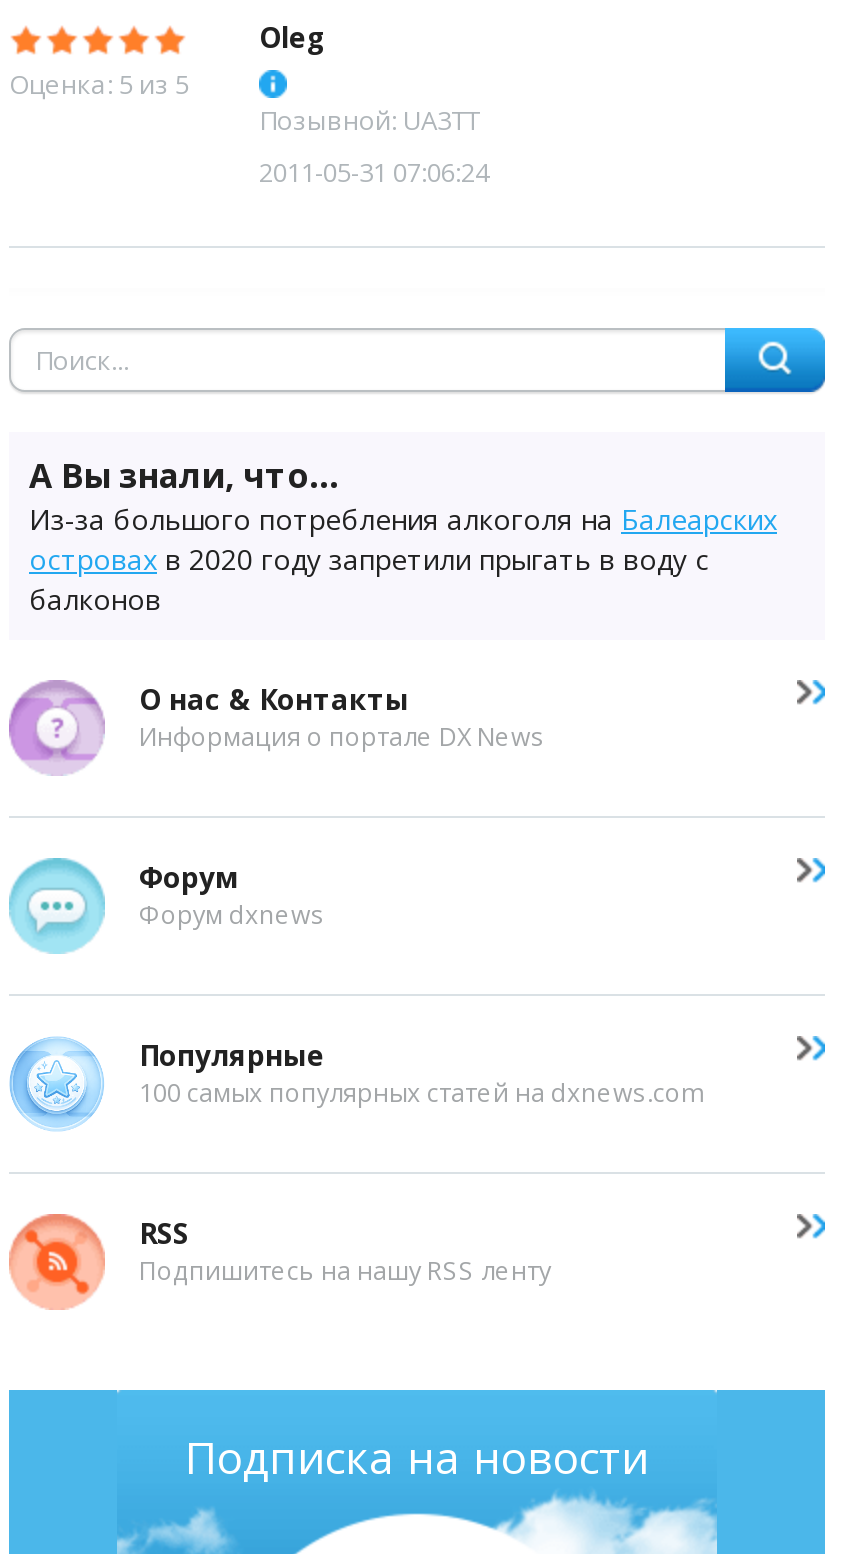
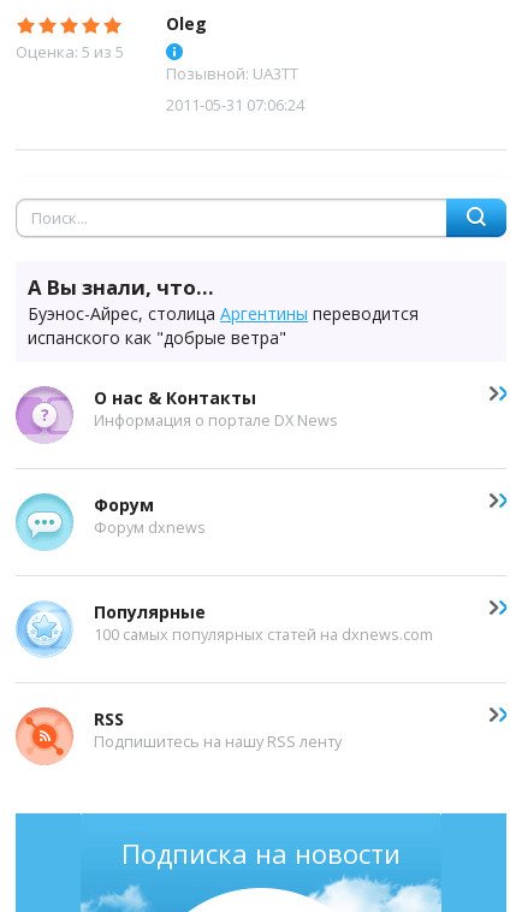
- Из-за большого потребления алкоголя на Балеарских
- островах в 2020 году запретили прыгать в воду с
- балконов
+ Буэнос-Айрес, столица Аргентины переводится
+ испанского как "добрые ветра"
